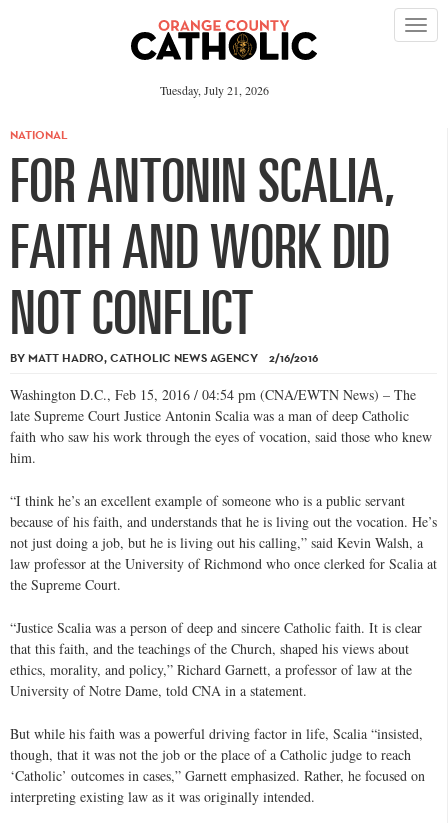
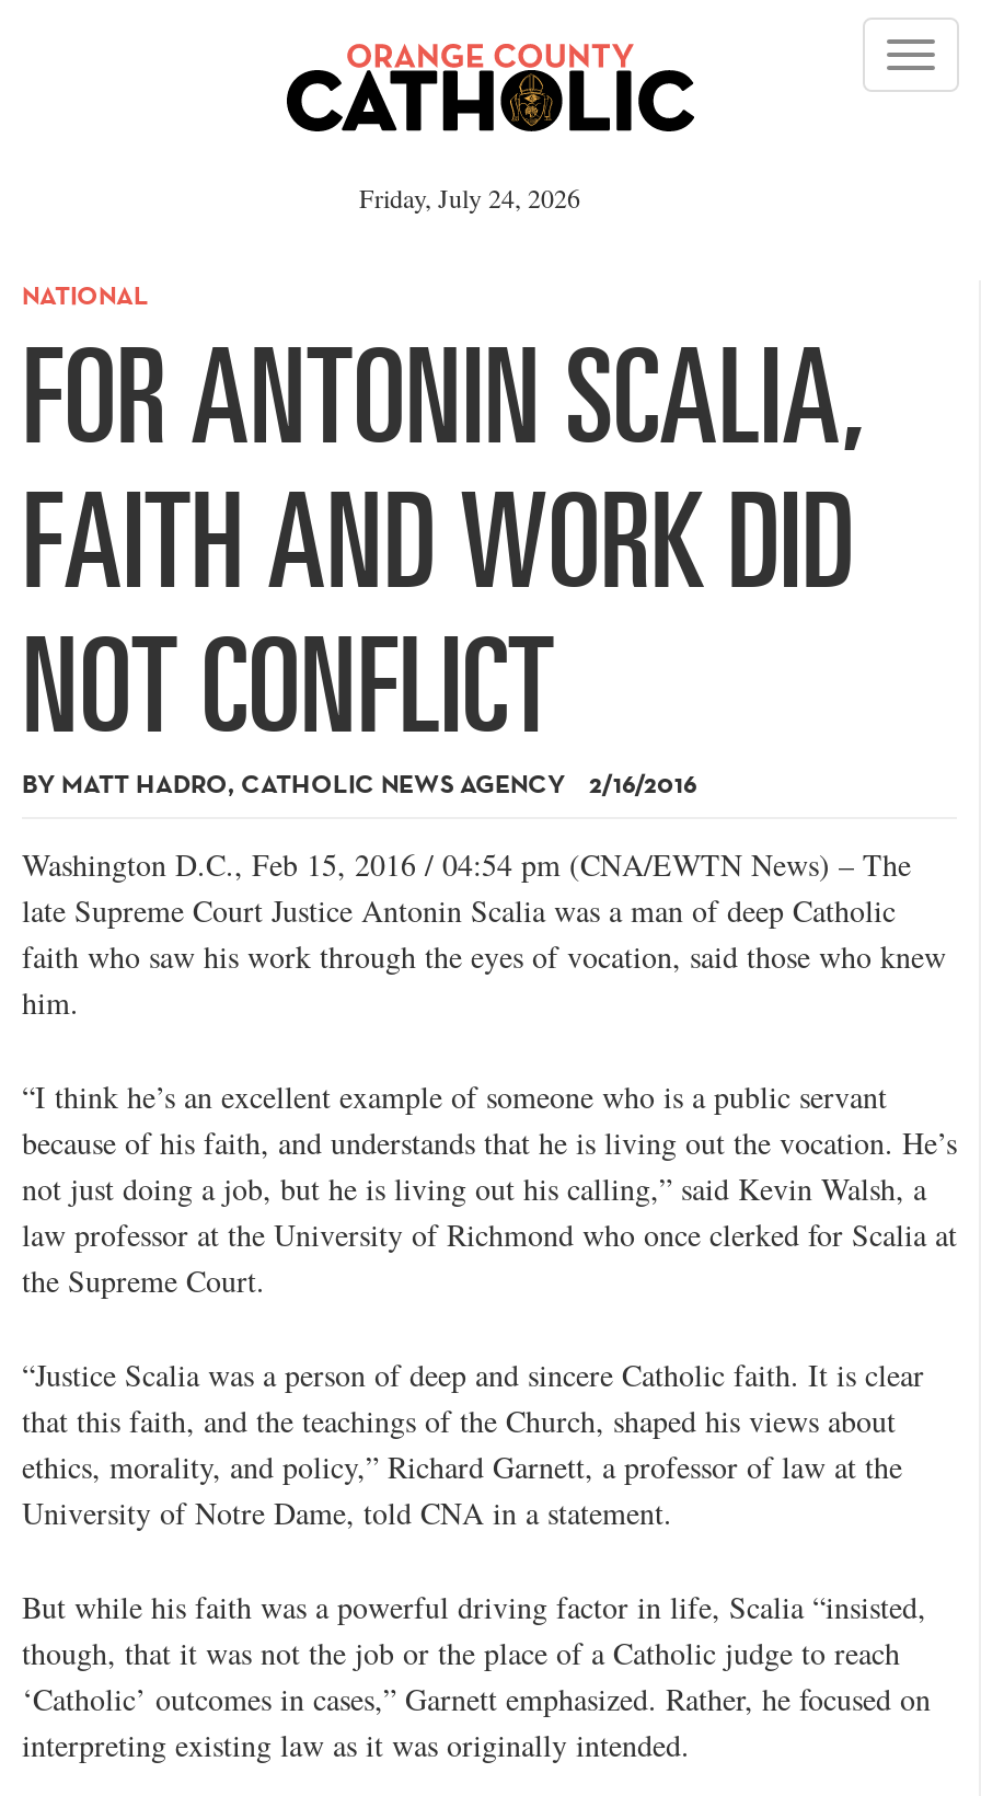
- Tuesday, July 21, 2026
+ Friday, July 24, 2026
